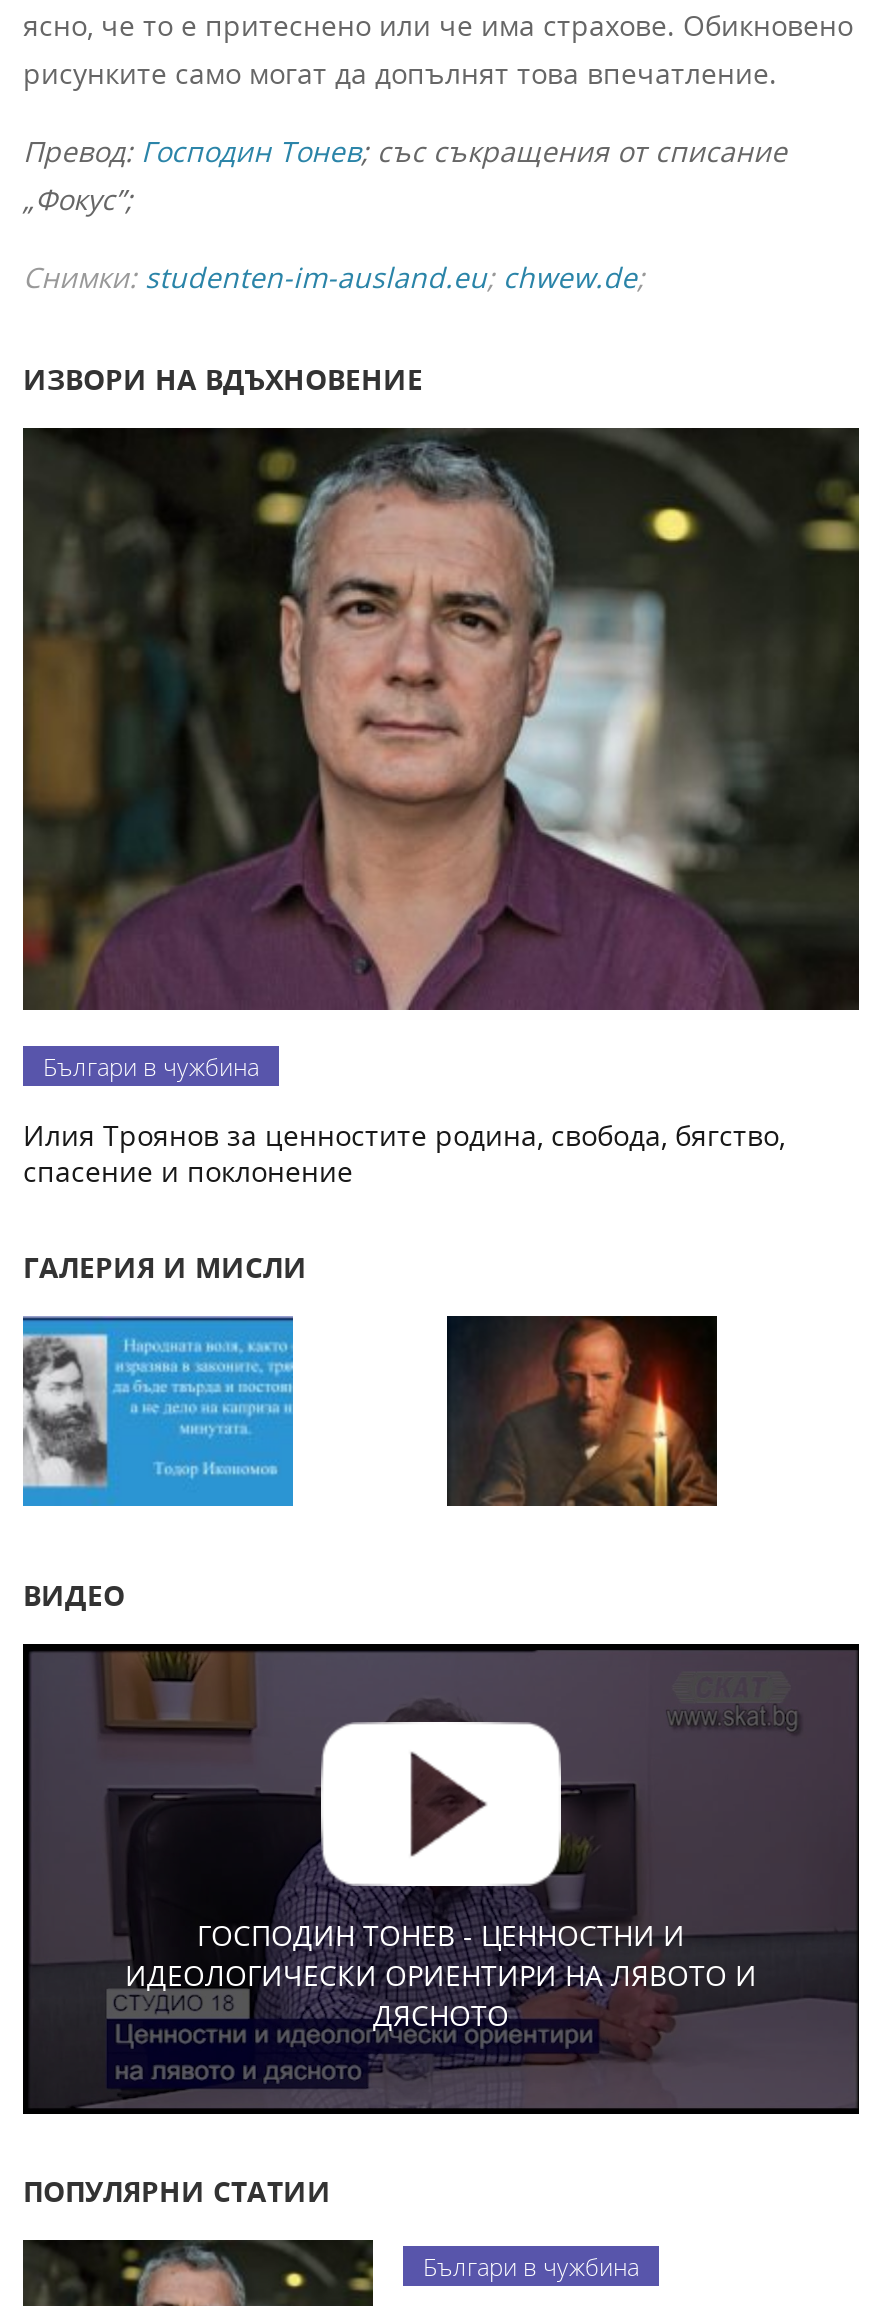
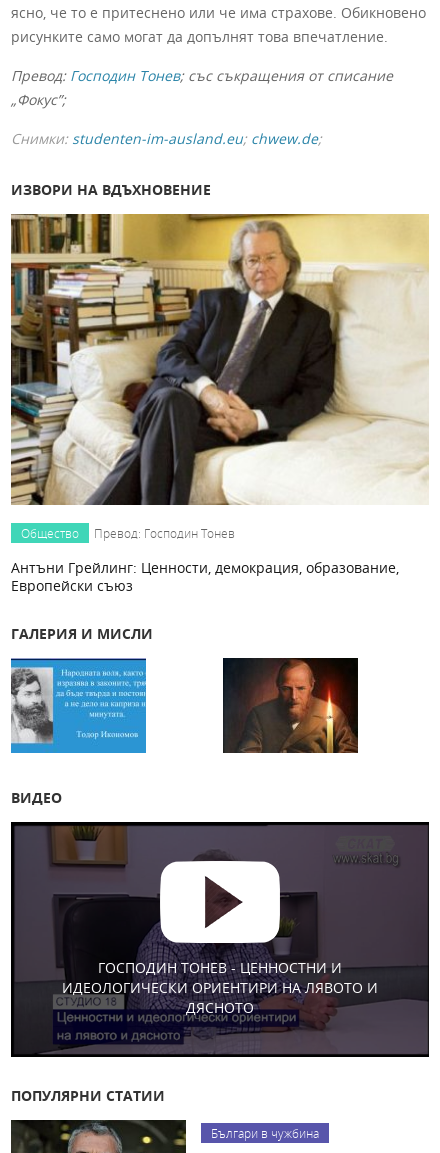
- [image]
- Българи в чужбина
+ [image]
+ Общество
+ Превод: Господин Тонев

- Илия Троянов за ценностите родина, свобода, бягство,
- спасение и поклонение
+ Антъни Грейлинг: Ценности, демокрация, образование,
+ Европейски съюз
